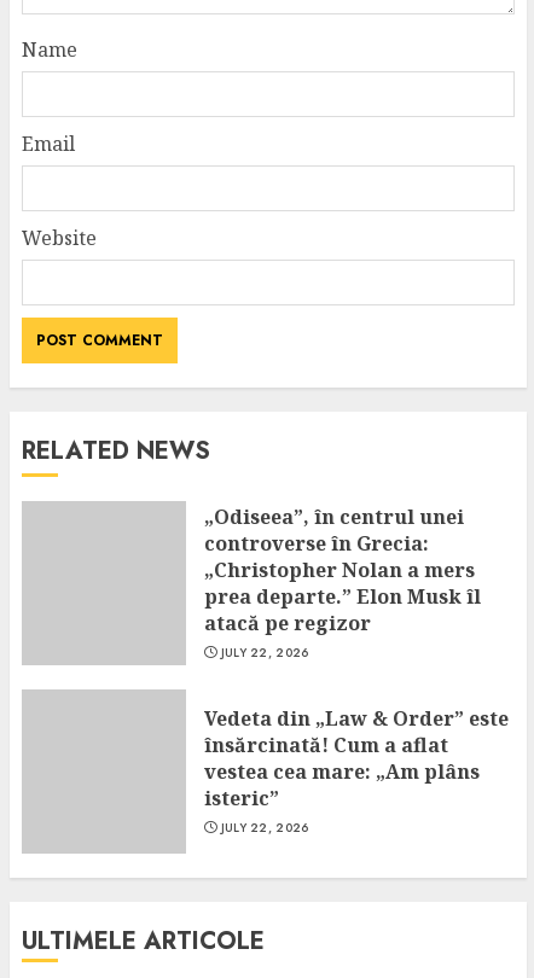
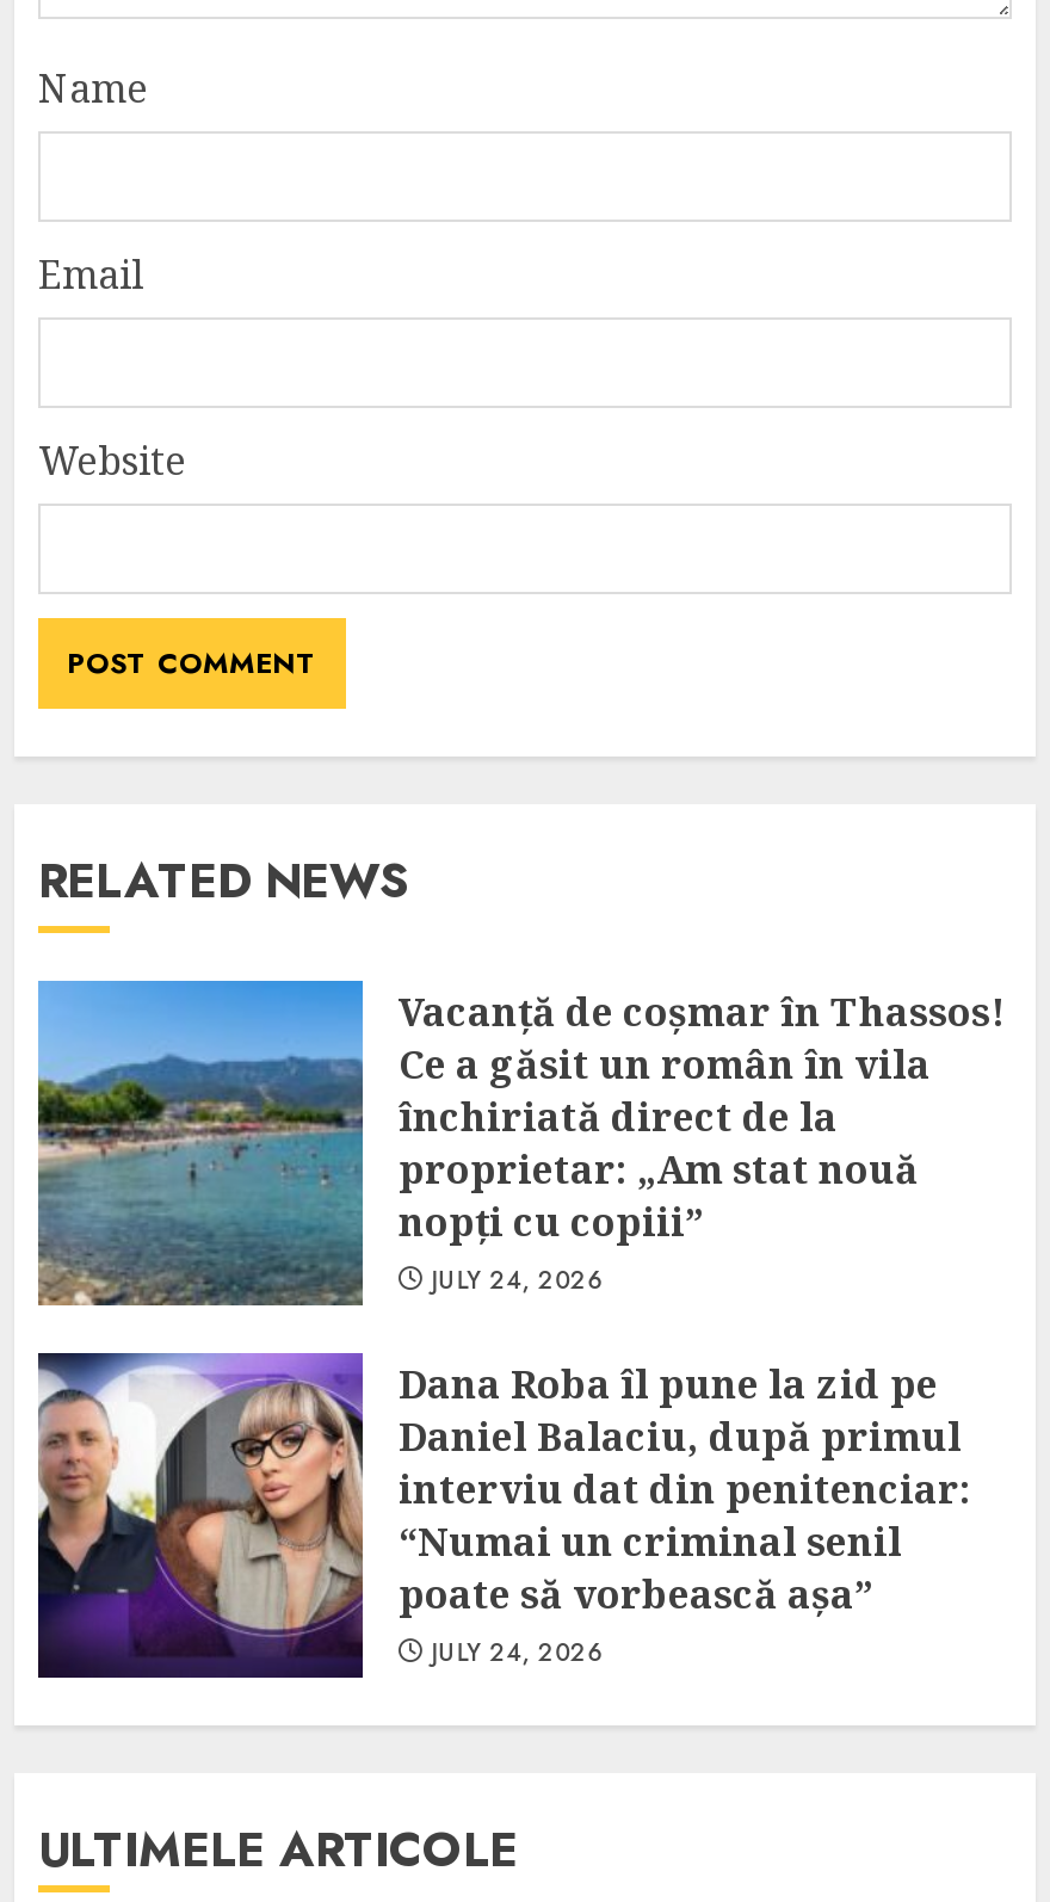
+ [image]

+ [image]

- „Odiseea”, în centrul unei
- controverse în Grecia:
- „Christopher Nolan a mers
- prea departe.” Elon Musk îl
- atacă pe regizor
- JULY 22, 2026
+ Vacanță de coșmar în Thassos!
+ Ce a găsit un român în vila
+ închiriată direct de la
+ proprietar: „Am stat nouă
+ nopți cu copiii”
+ JULY 24, 2026

- Vedeta din „Law & Order” este
- însărcinată! Cum a aflat
- vestea cea mare: „Am plâns
- isteric”
- JULY 22, 2026
+ Dana Roba îl pune la zid pe
+ Daniel Balaciu, după primul
+ interviu dat din penitenciar:
+ “Numai un criminal senil
+ poate să vorbească așa”
+ JULY 24, 2026
